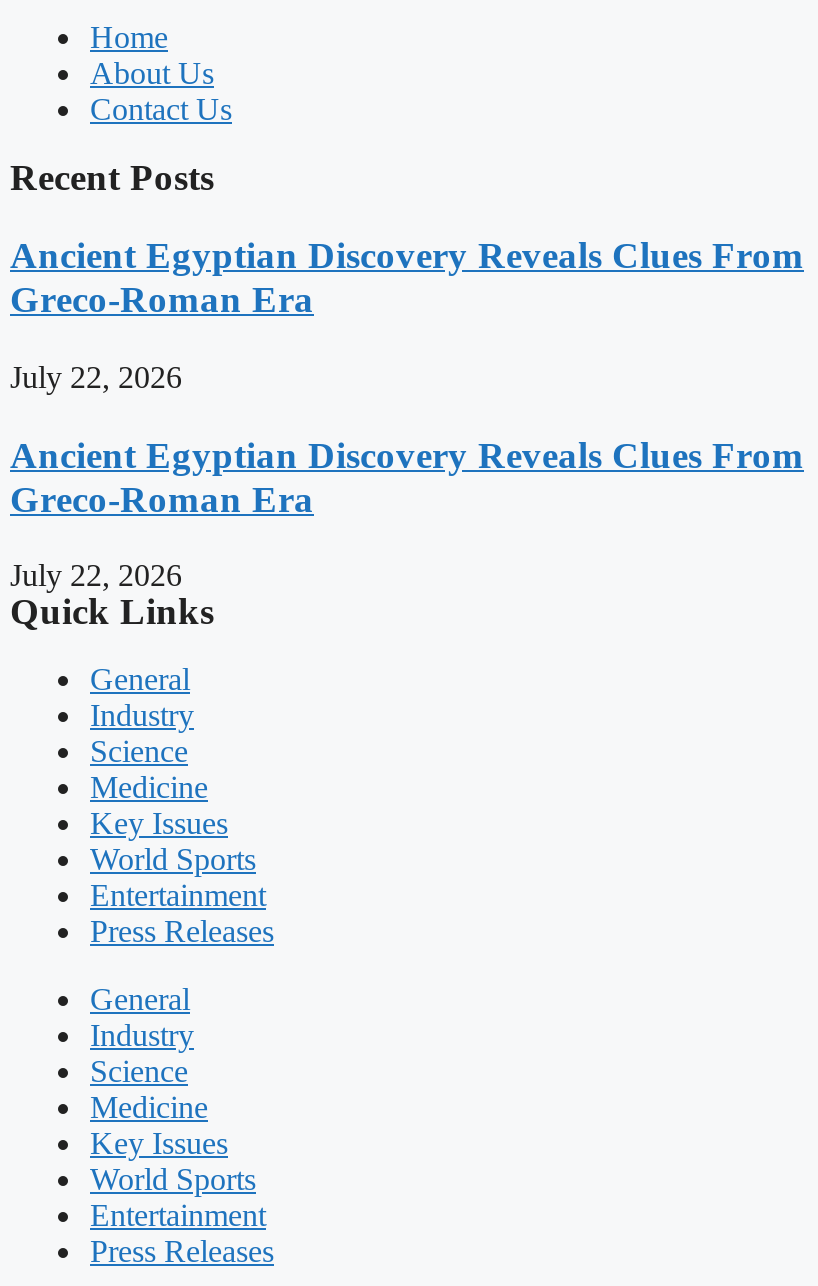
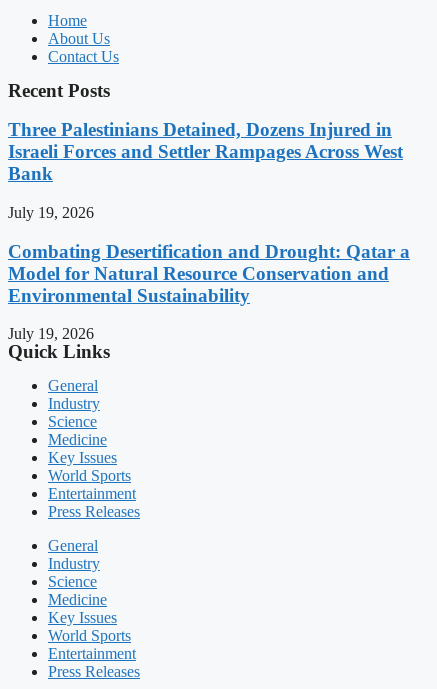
- Ancient Egyptian Discovery Reveals Clues From
- Greco-Roman Era
+ Three Palestinians Detained, Dozens Injured in
+ Israeli Forces and Settler Rampages Across West
+ Bank

- July 22, 2026
+ July 19, 2026

- Ancient Egyptian Discovery Reveals Clues From
- Greco-Roman Era
+ Combating Desertification and Drought: Qatar a
+ Model for Natural Resource Conservation and
+ Environmental Sustainability

- July 22, 2026
+ July 19, 2026
